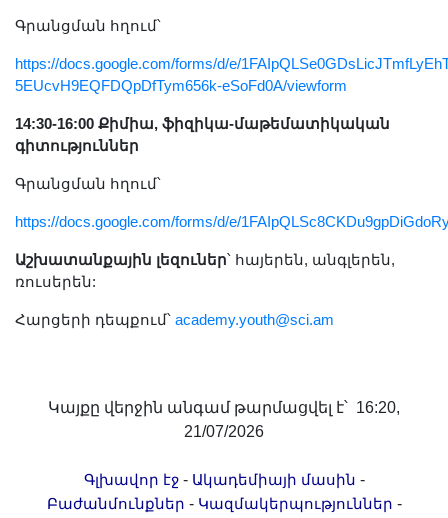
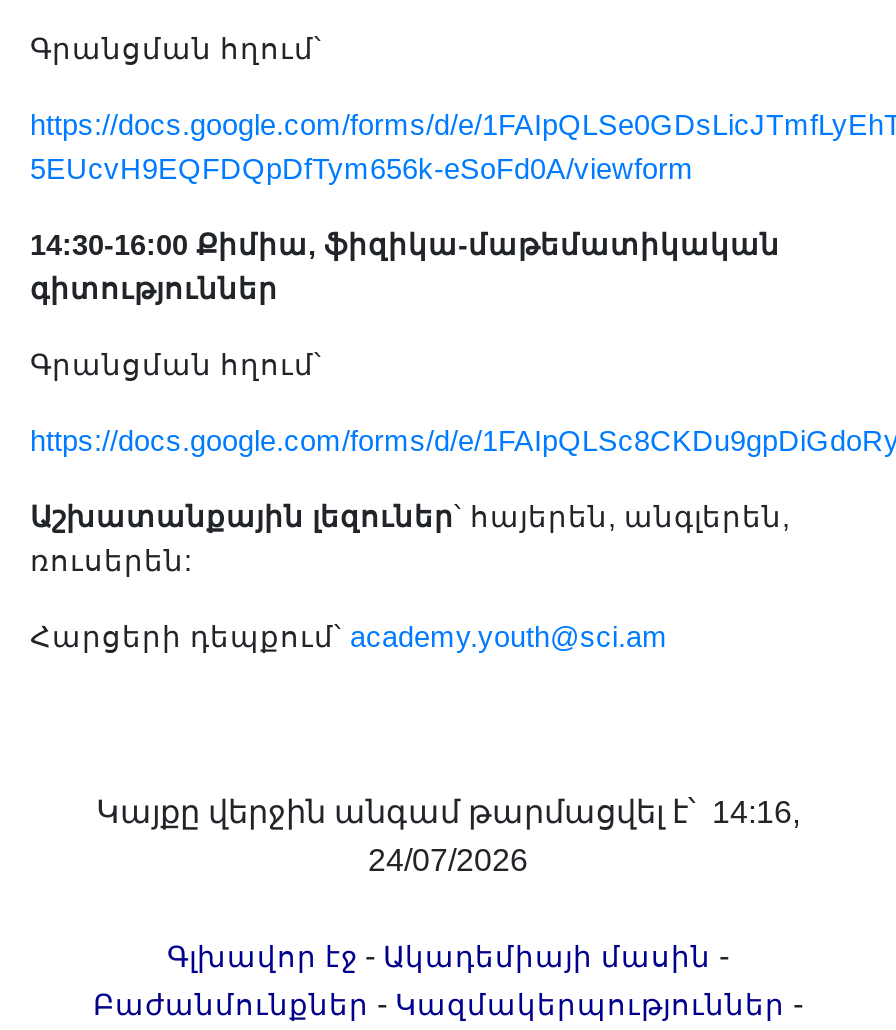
- Կայքը վերջին անգամ թարմացվել է՝ 16:20,
+ Կայքը վերջին անգամ թարմացվել է՝ 14:16,

- 21/07/2026
+ 24/07/2026
